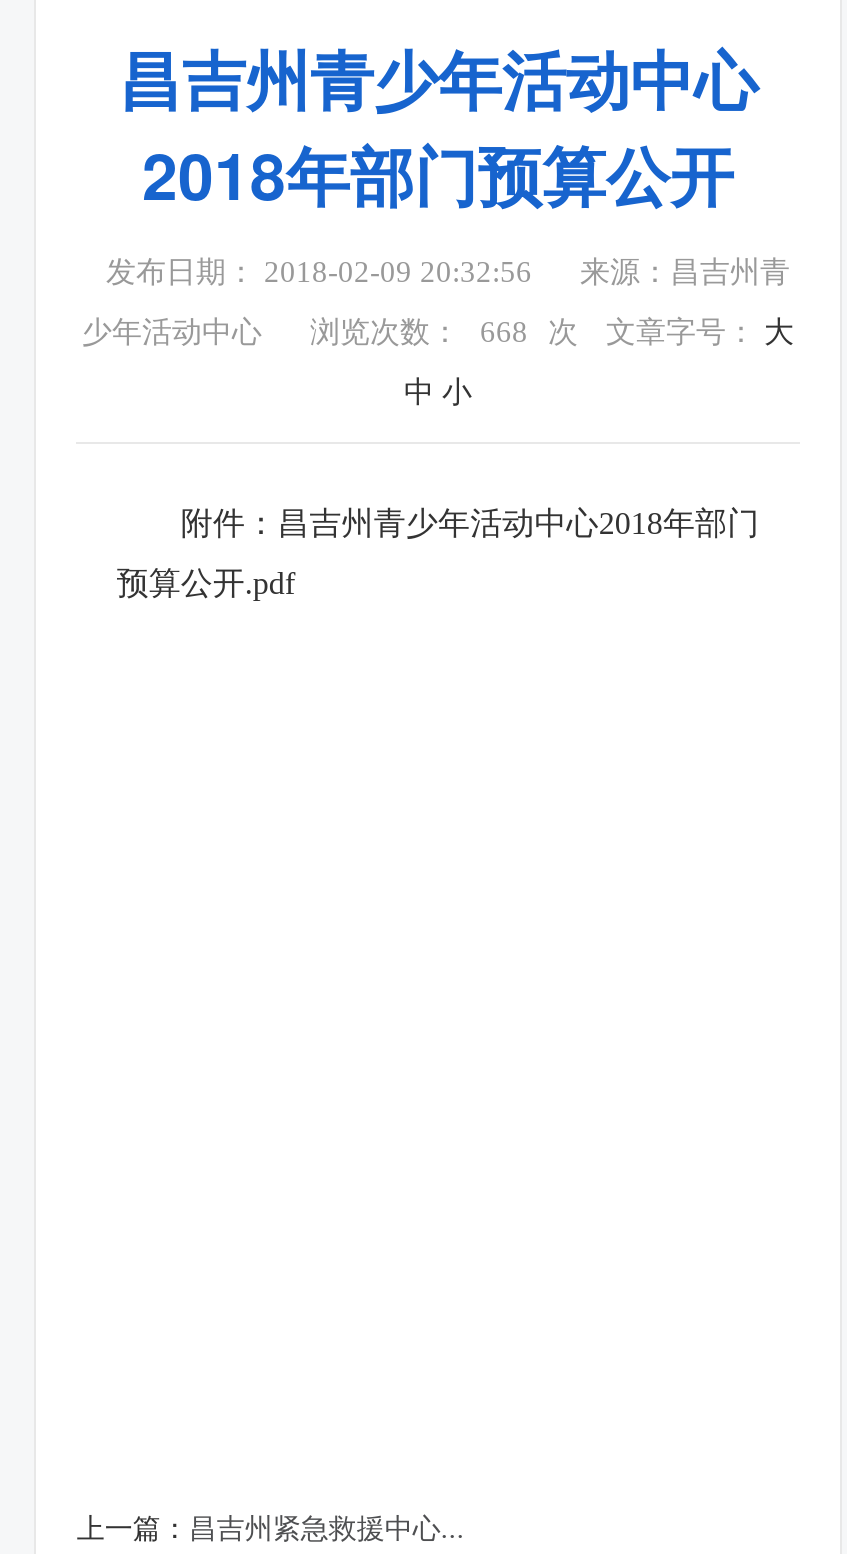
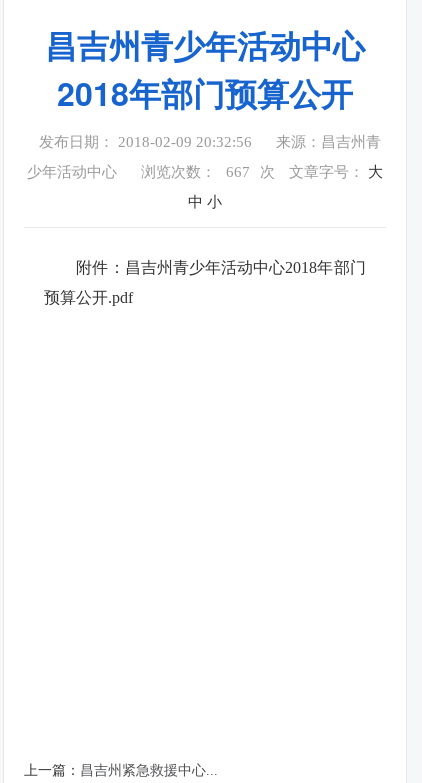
- 少年活动中心 浏览次数： 668 次 文章字号：大
+ 少年活动中心 浏览次数： 667 次 文章字号：大
